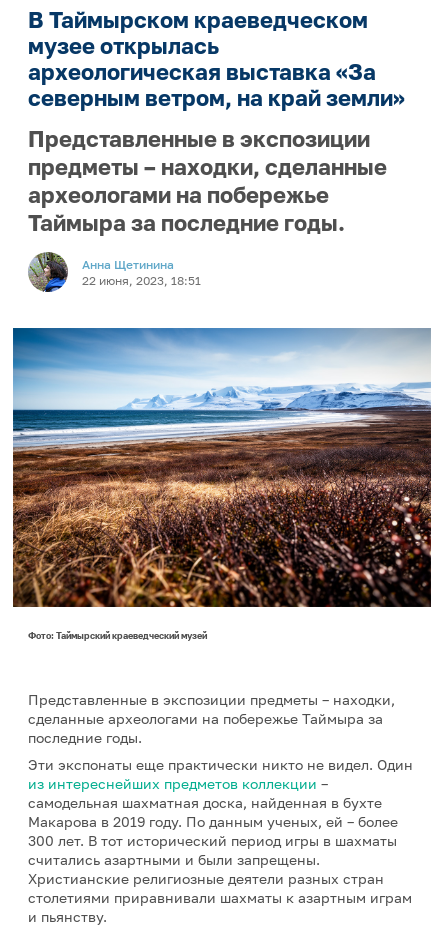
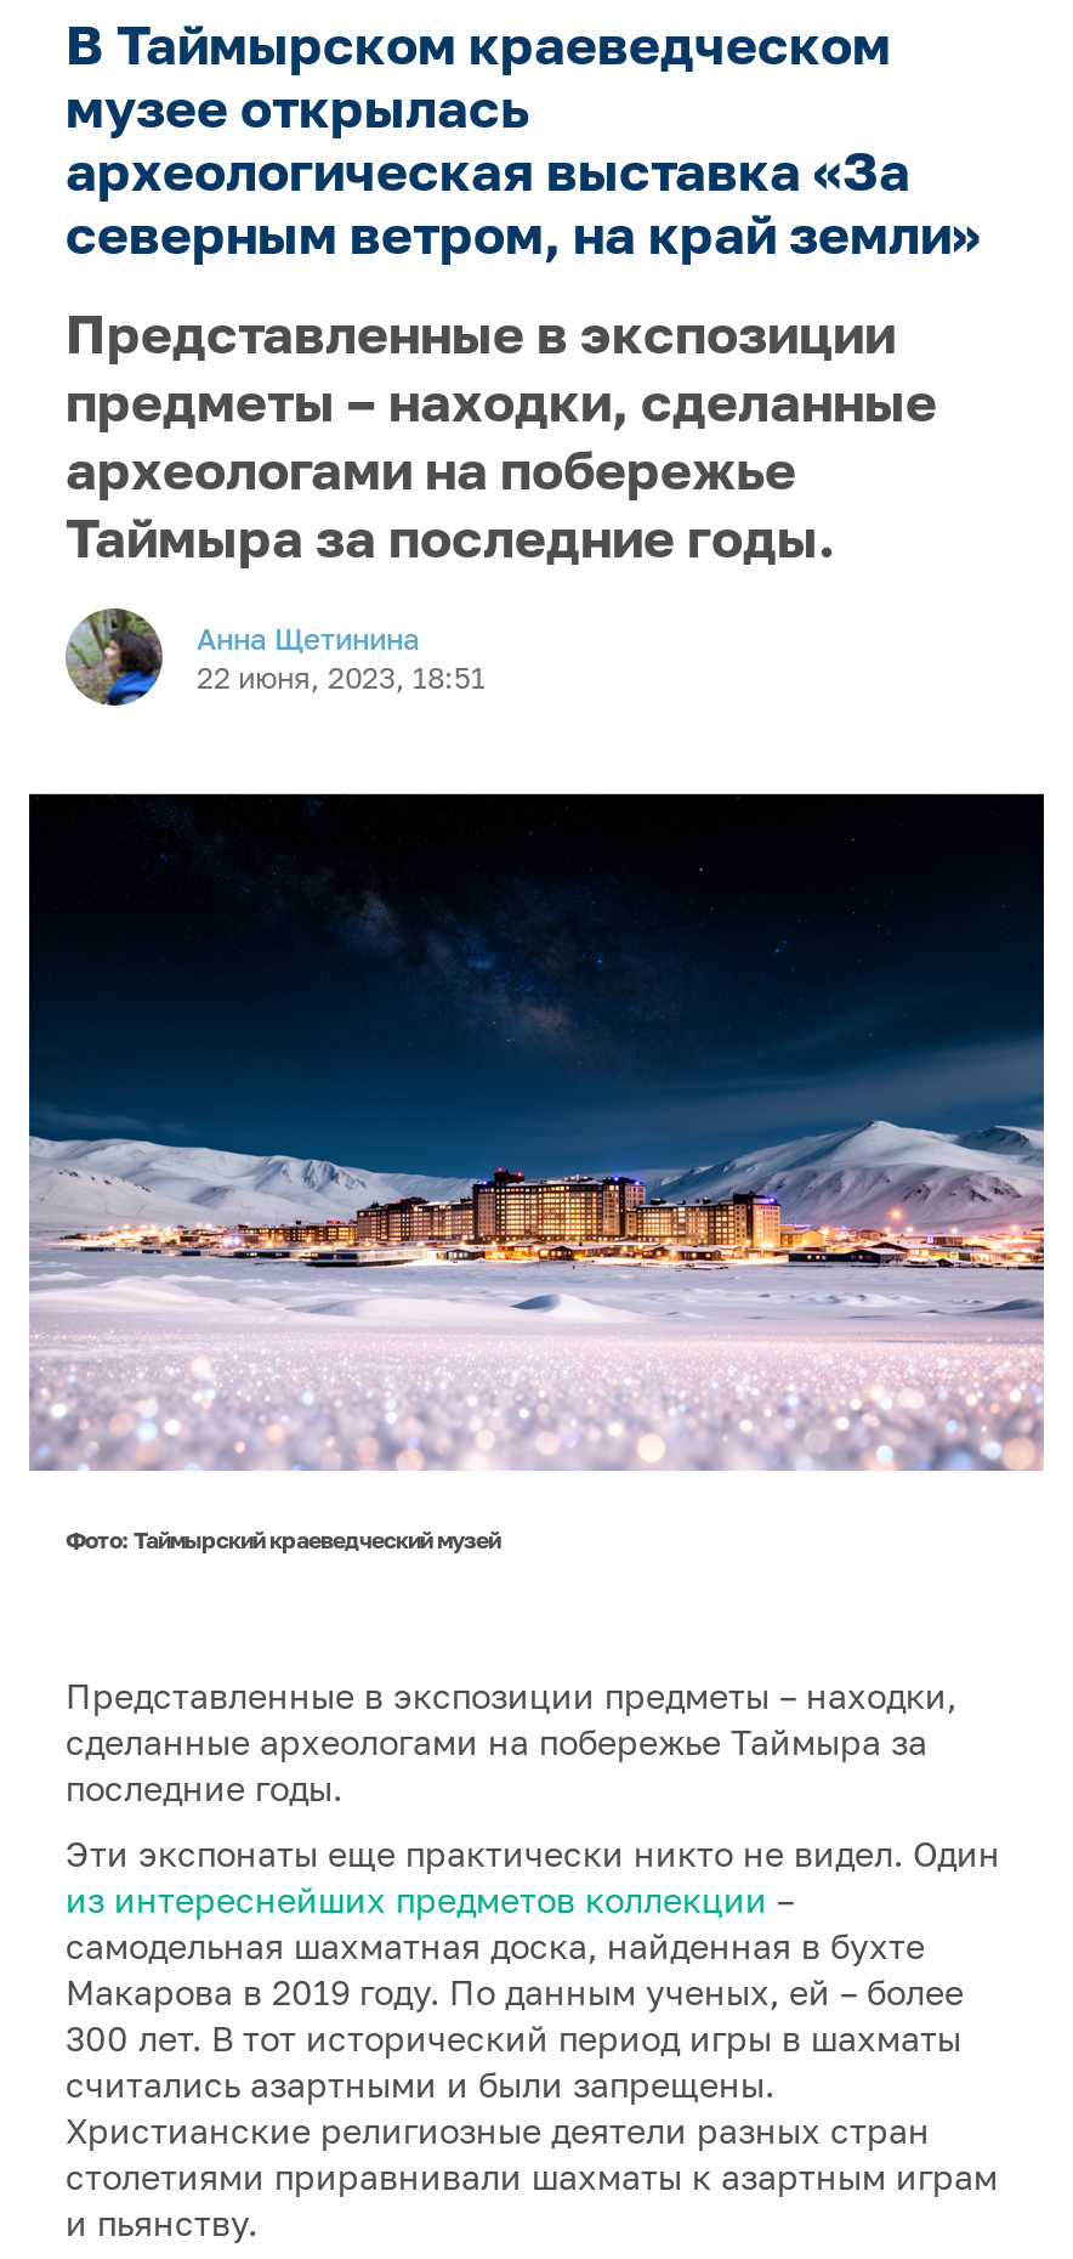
- [image]
+ [image]
